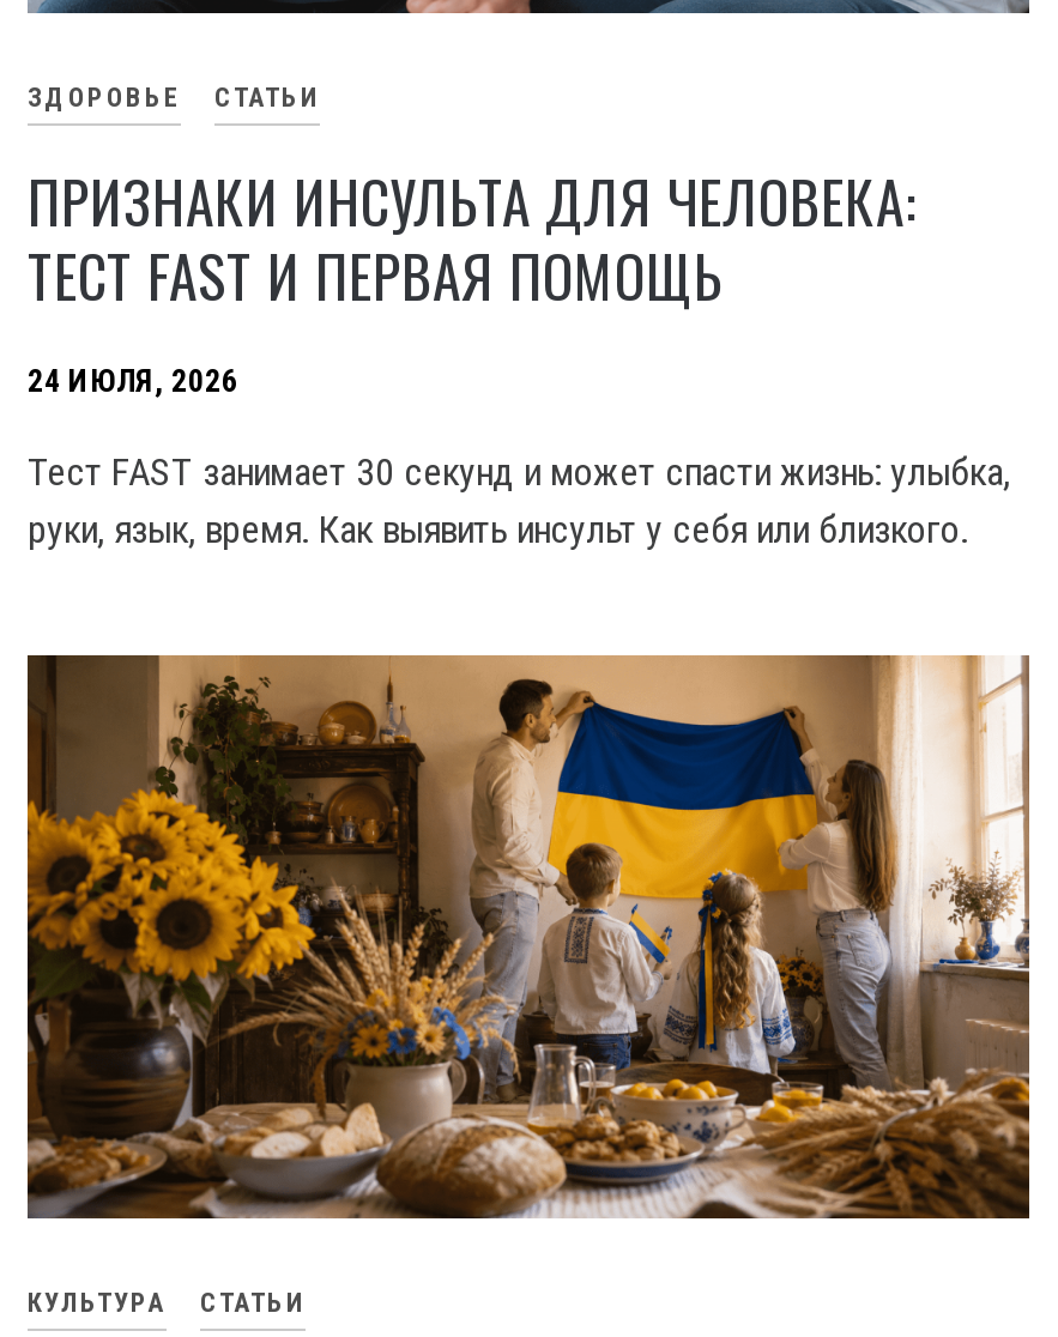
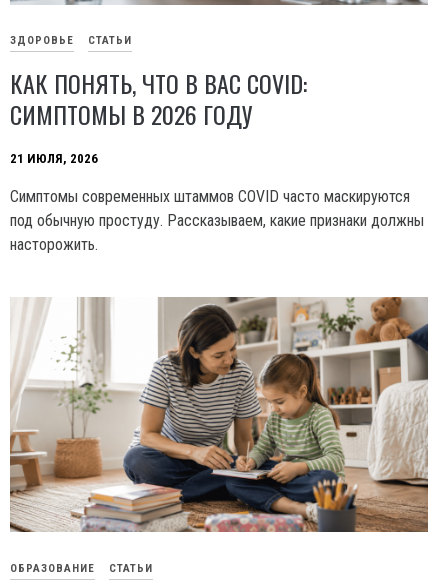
- ПРИЗНАКИ ИНСУЛЬТА ДЛЯ ЧЕЛОВЕКА:
- ТЕСТ FAST И ПЕРВАЯ ПОМОЩЬ
+ КАК ПОНЯТЬ, ЧТО В ВАС COVID:
+ СИМПТОМЫ В 2026 ГОДУ

- 24 ИЮЛЯ, 2026
+ 21 ИЮЛЯ, 2026

- Тест FAST занимает 30 секунд и может спасти жизнь: улыбка,
- руки, язык, время. Как выявить инсульт у себя или близкого.
+ Симптомы современных штаммов COVID часто маскируются
+ под обычную простуду. Рассказываем, какие признаки должны
+ насторожить.

- [image]
- КУЛЬТУРА
+ [image]
+ ОБРАЗОВАНИЕ
